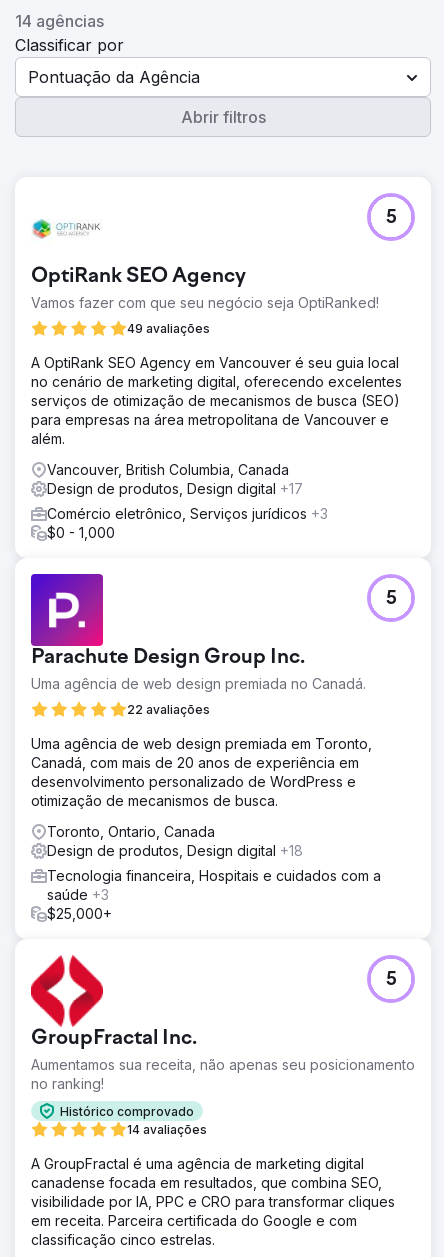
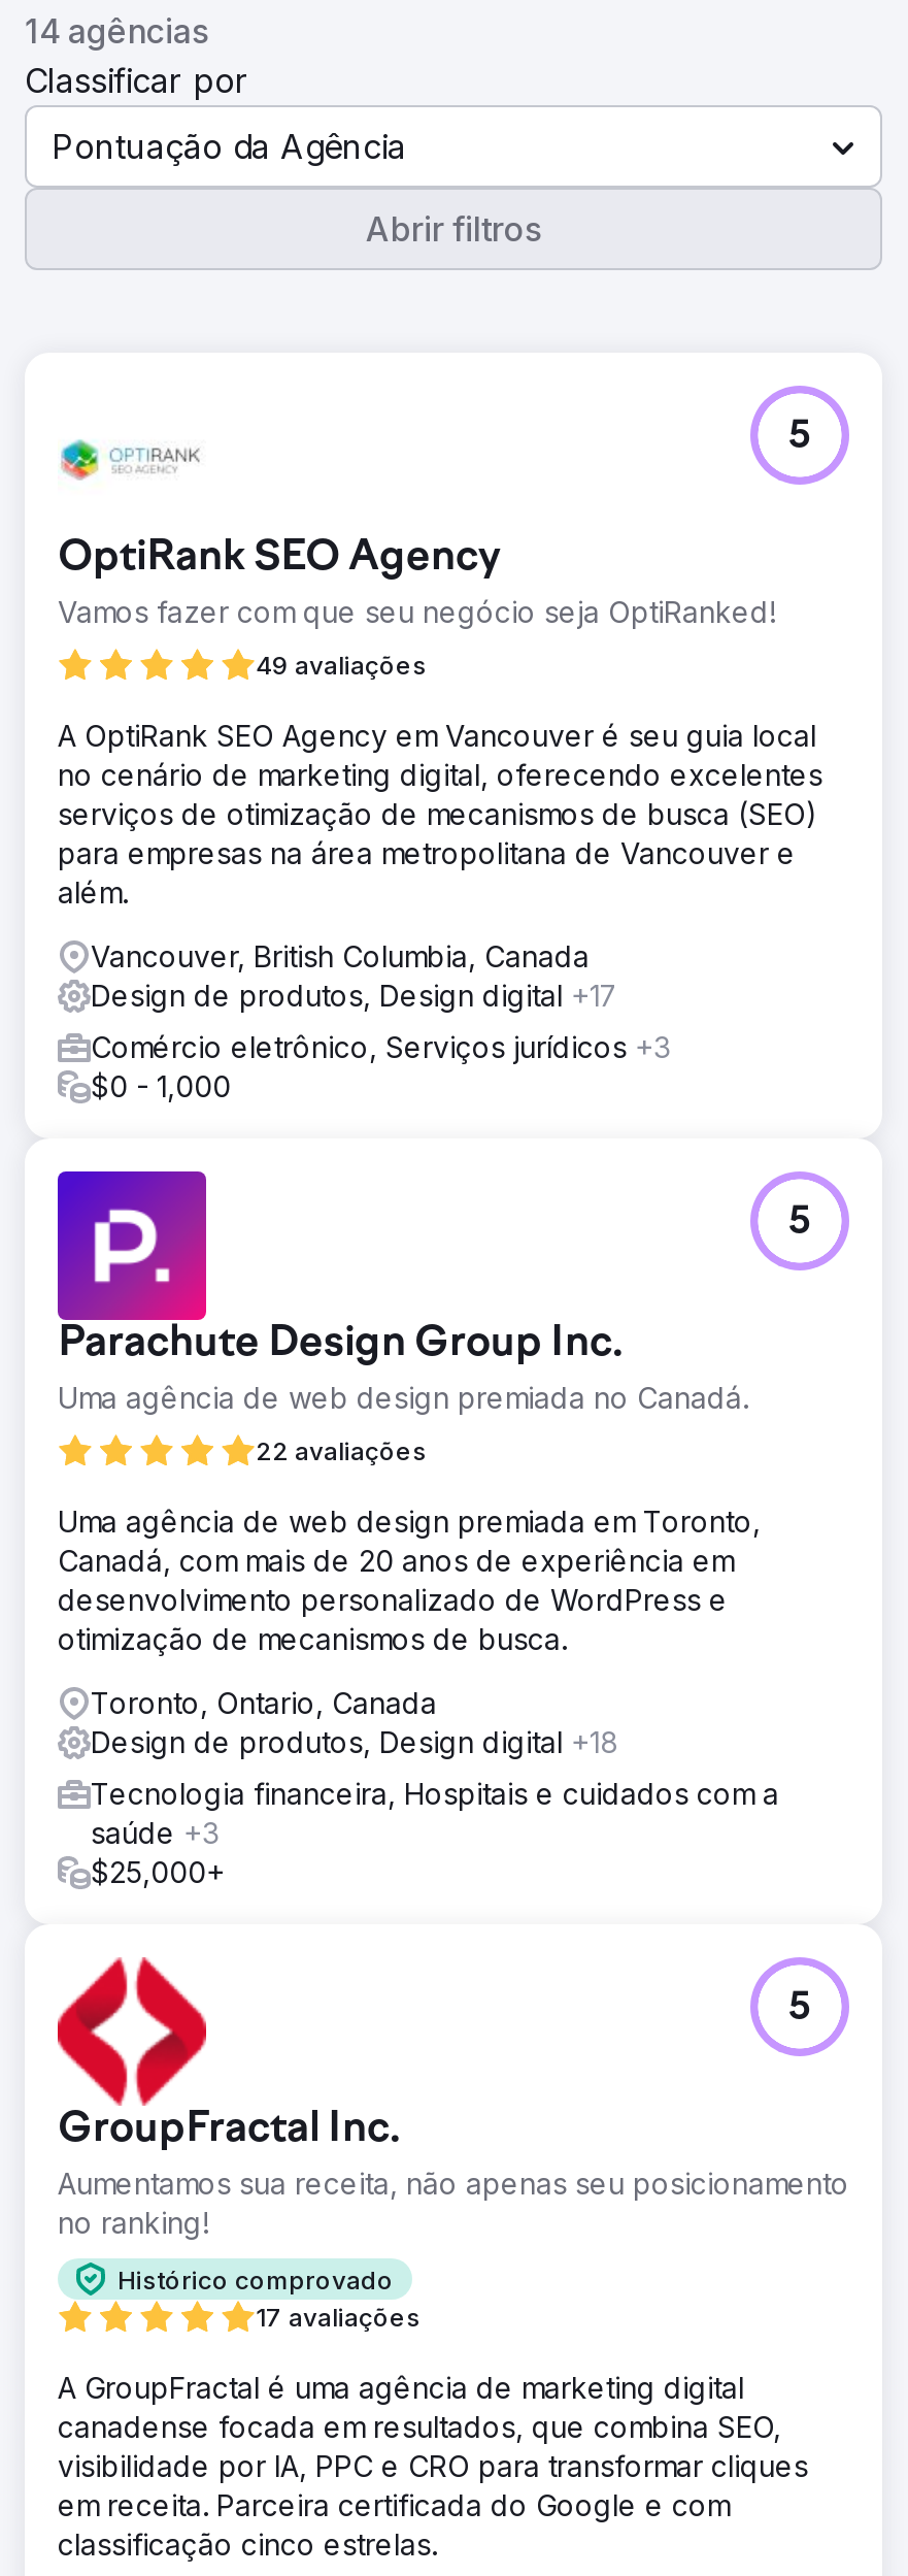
- 14 avaliações
+ 17 avaliações
